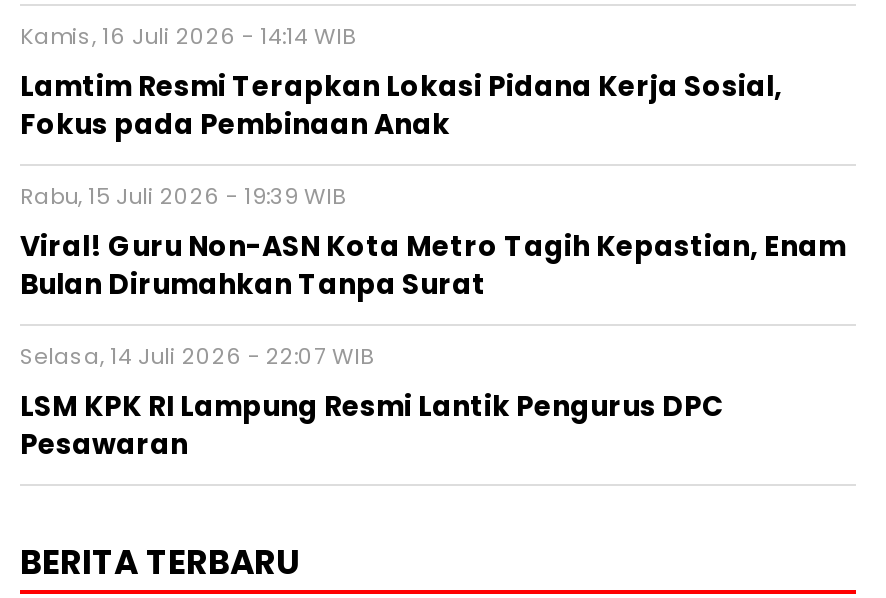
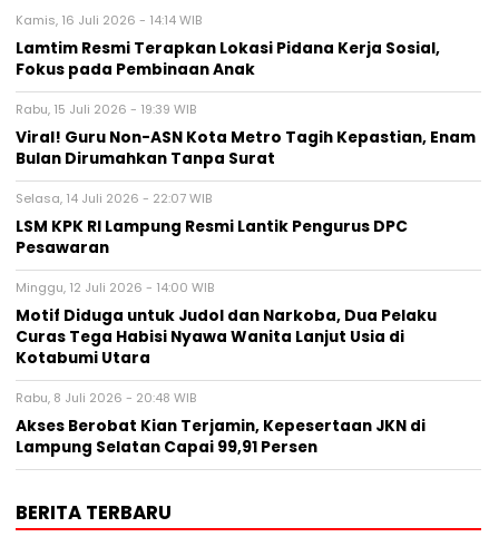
+ Minggu, 12 Juli 2026 - 14:00 WIB
+ Motif Diduga untuk Judol dan Narkoba, Dua Pelaku
+ Curas Tega Habisi Nyawa Wanita Lanjut Usia di
+ Kotabumi Utara
+ Rabu, 8 Juli 2026 - 20:48 WIB
+ Akses Berobat Kian Terjamin, Kepesertaan JKN di
+ Lampung Selatan Capai 99,91 Persen
